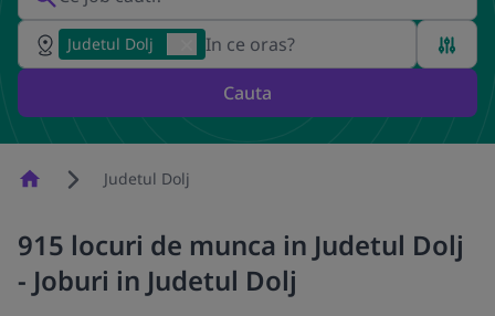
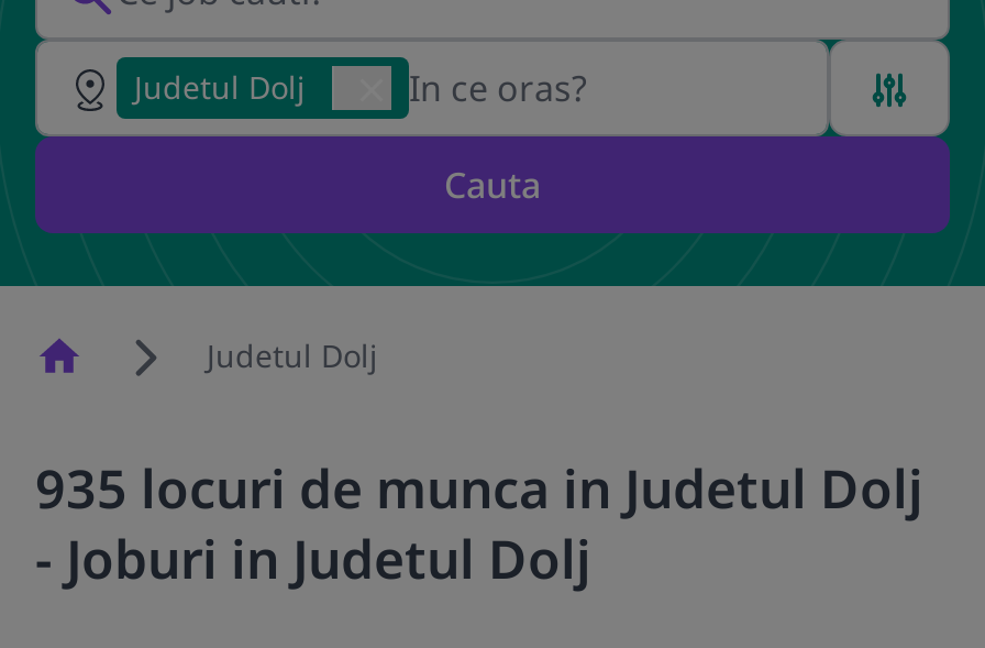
- 915 locuri de munca in Judetul Dolj
+ 935 locuri de munca in Judetul Dolj
